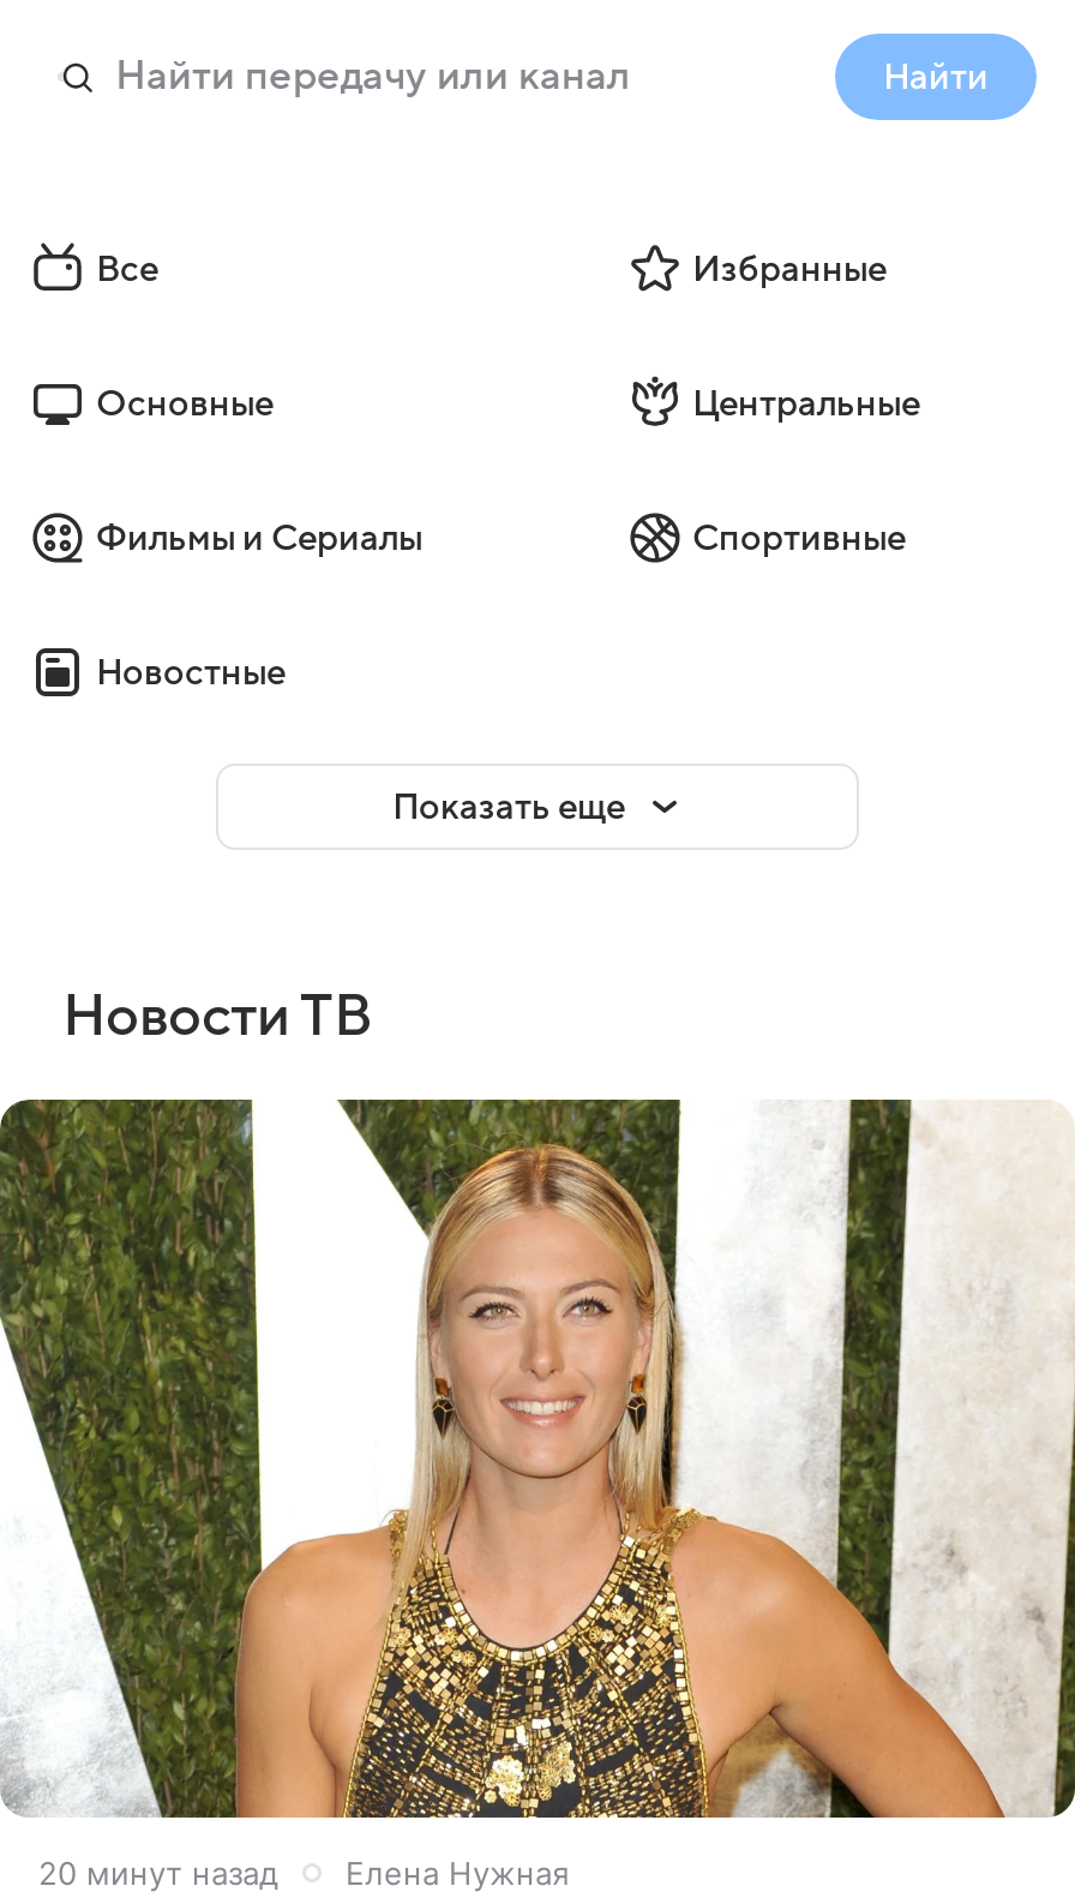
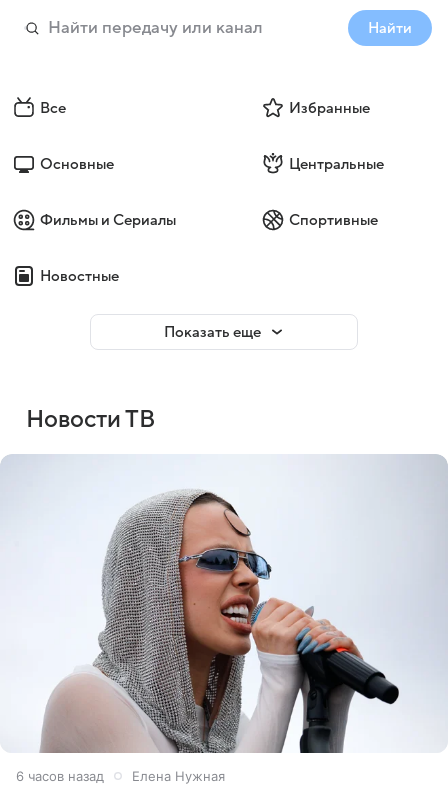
- [image]
- 20 минут назад Елена Нужная
+ [image]
+ 6 часов назад Елена Нужная
